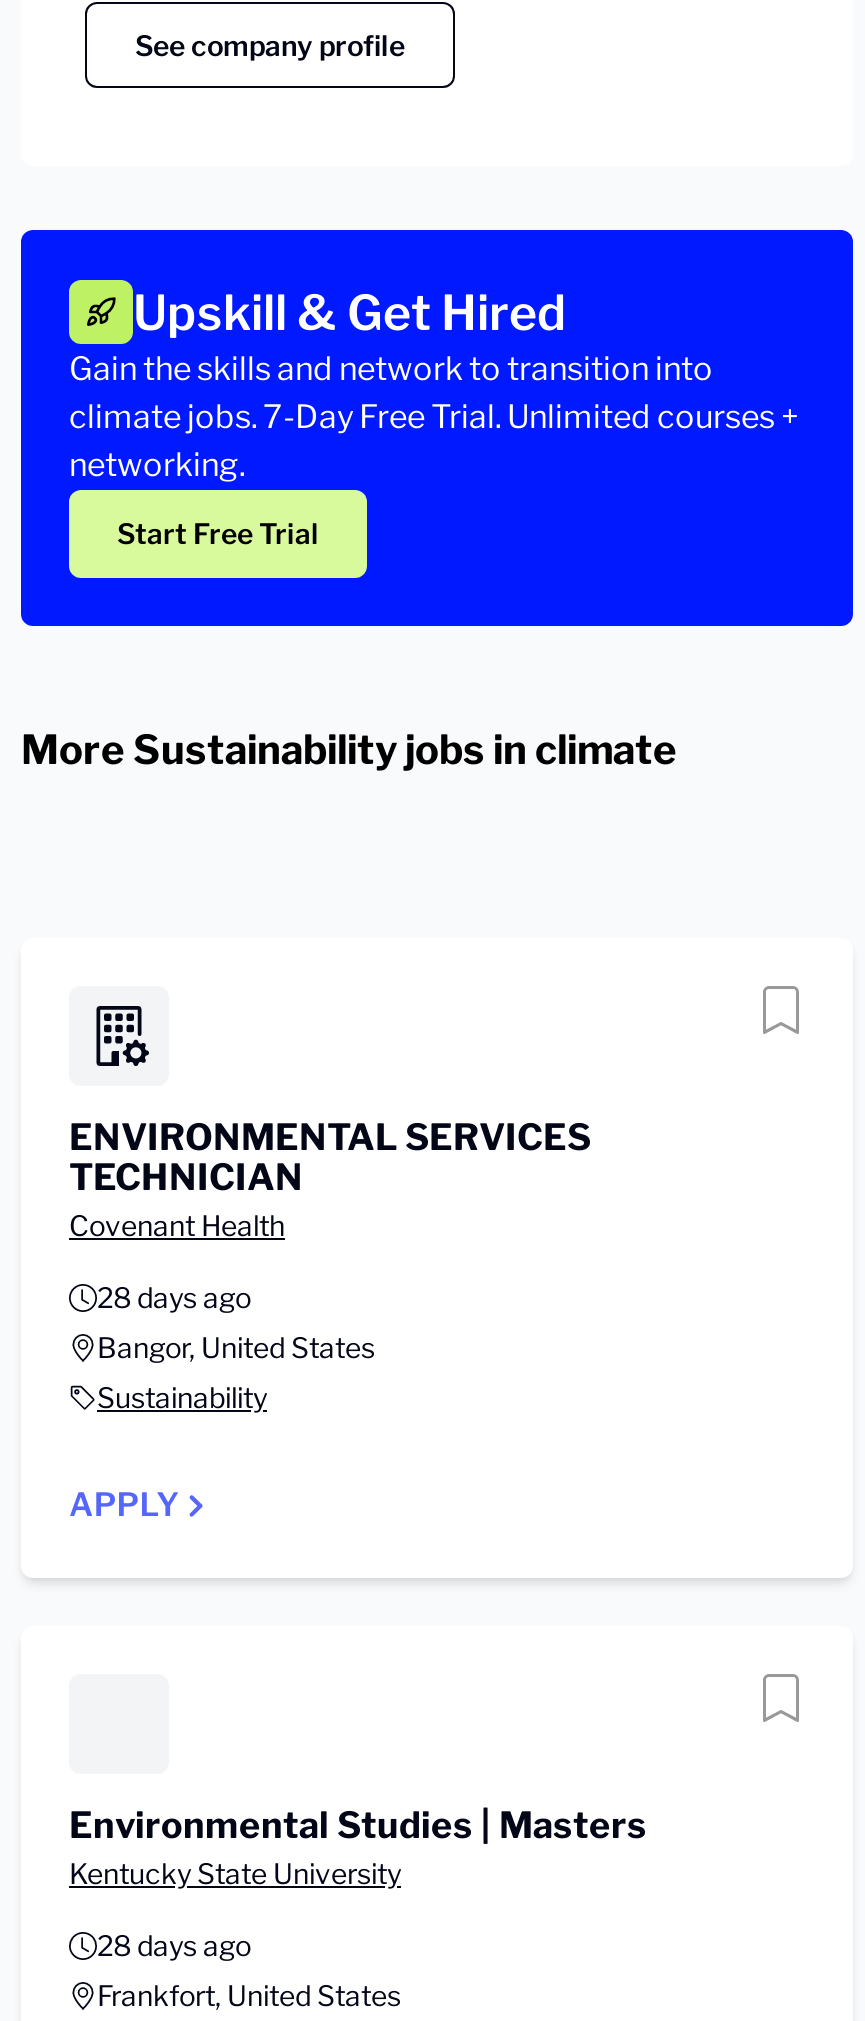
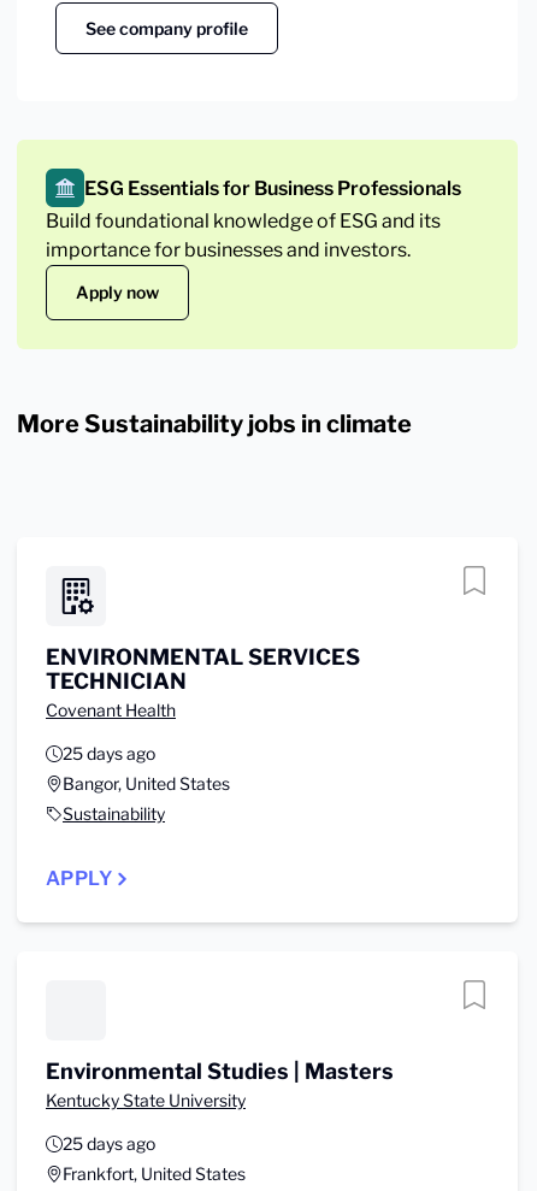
- [image]
- Upskill & Get Hired
- Gain the skills and network to transition into
- climate jobs. 7-Day Free Trial. Unlimited courses +
- networking.
+ [image]
+ ESG Essentials for Business Professionals
+ Build foundational knowledge of ESG and its
+ importance for businesses and investors.

- Start Free Trial
+ Apply now

- 28 days ago
+ 25 days ago

- 28 days ago
+ 25 days ago
